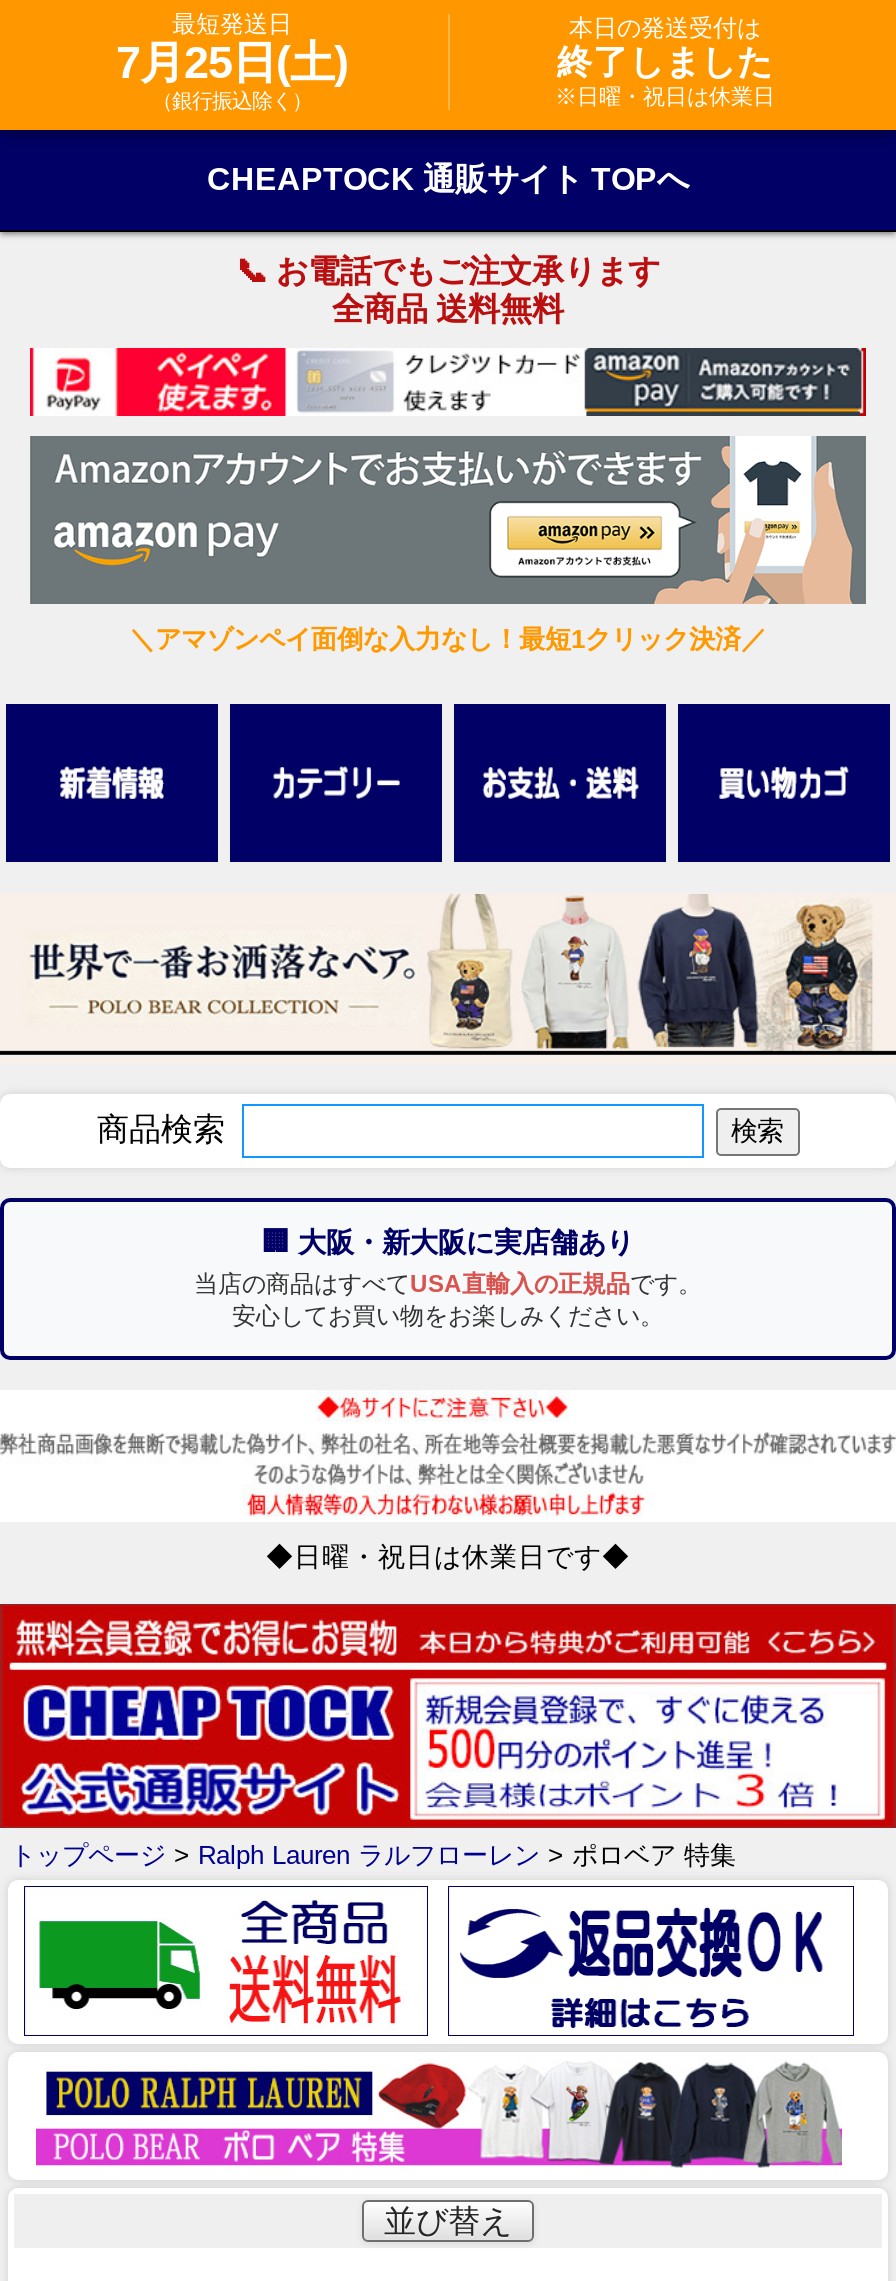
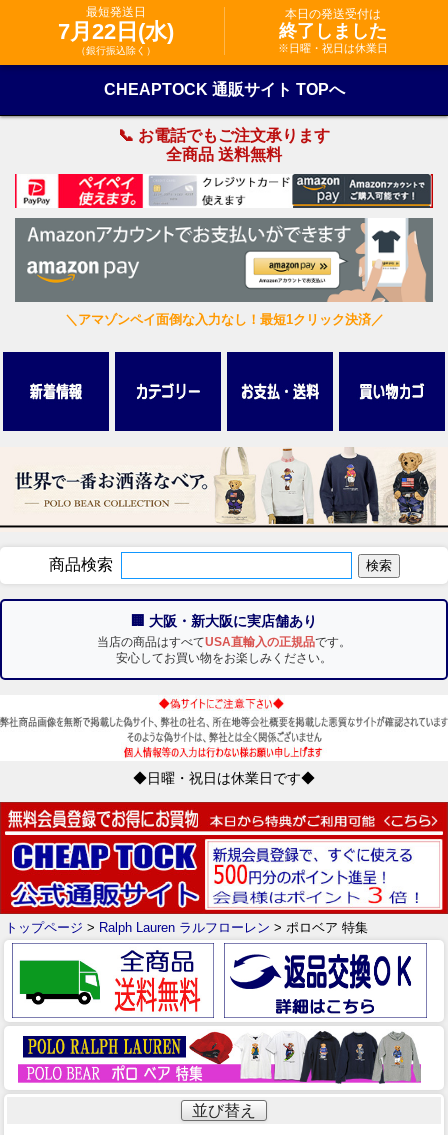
- 7月25日(土)
+ 7月22日(水)
